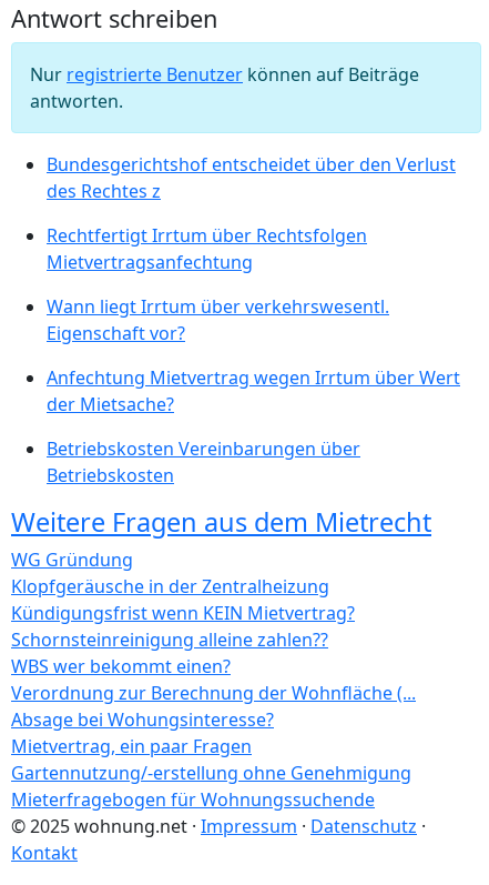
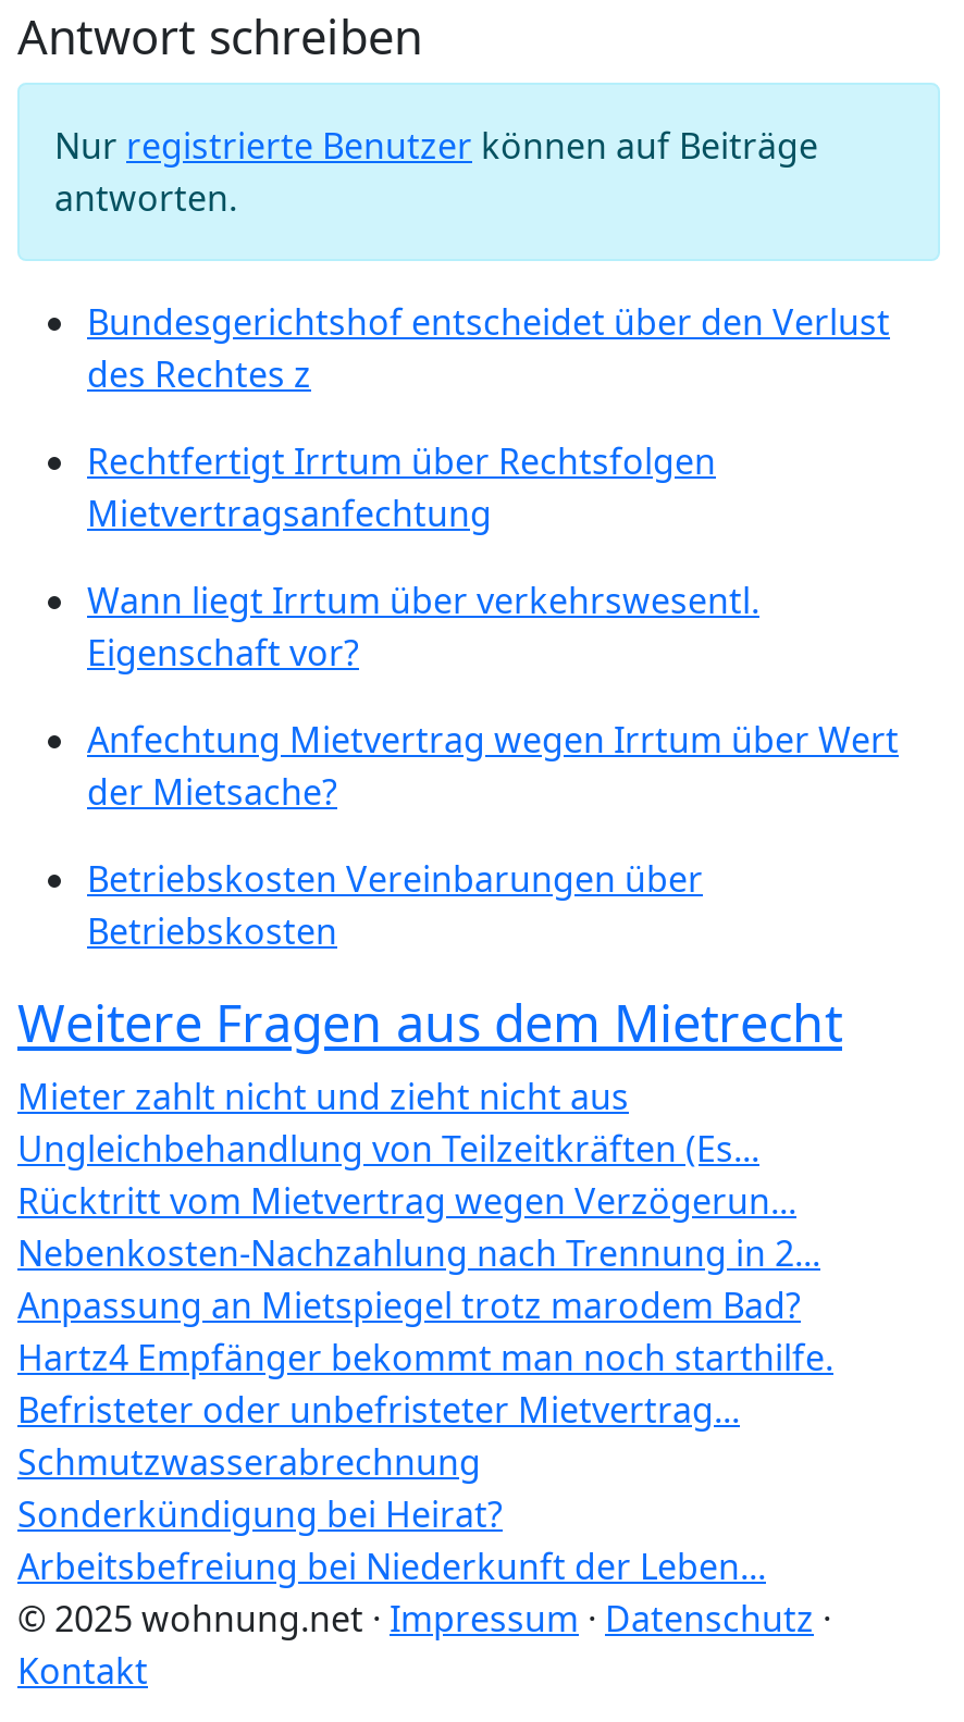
- WG Gründung
- Klopfgeräusche in der Zentralheizung
- Kündigungsfrist wenn KEIN Mietvertrag?
- Schornsteinreinigung alleine zahlen??
- WBS wer bekommt einen?
- Verordnung zur Berechnung der Wohnfläche (...
- Absage bei Wohungsinteresse?
- Mietvertrag, ein paar Fragen
- Gartennutzung/-erstellung ohne Genehmigung
- Mieterfragebogen für Wohnungssuchende
+ Mieter zahlt nicht und zieht nicht aus
+ Ungleichbehandlung von Teilzeitkräften (Es...
+ Rücktritt vom Mietvertrag wegen Verzögerun...
+ Nebenkosten-Nachzahlung nach Trennung in 2...
+ Anpassung an Mietspiegel trotz marodem Bad?
+ Hartz4 Empfänger bekommt man noch starthilfe.
+ Befristeter oder unbefristeter Mietvertrag...
+ Schmutzwasserabrechnung
+ Sonderkündigung bei Heirat?
+ Arbeitsbefreiung bei Niederkunft der Leben...
